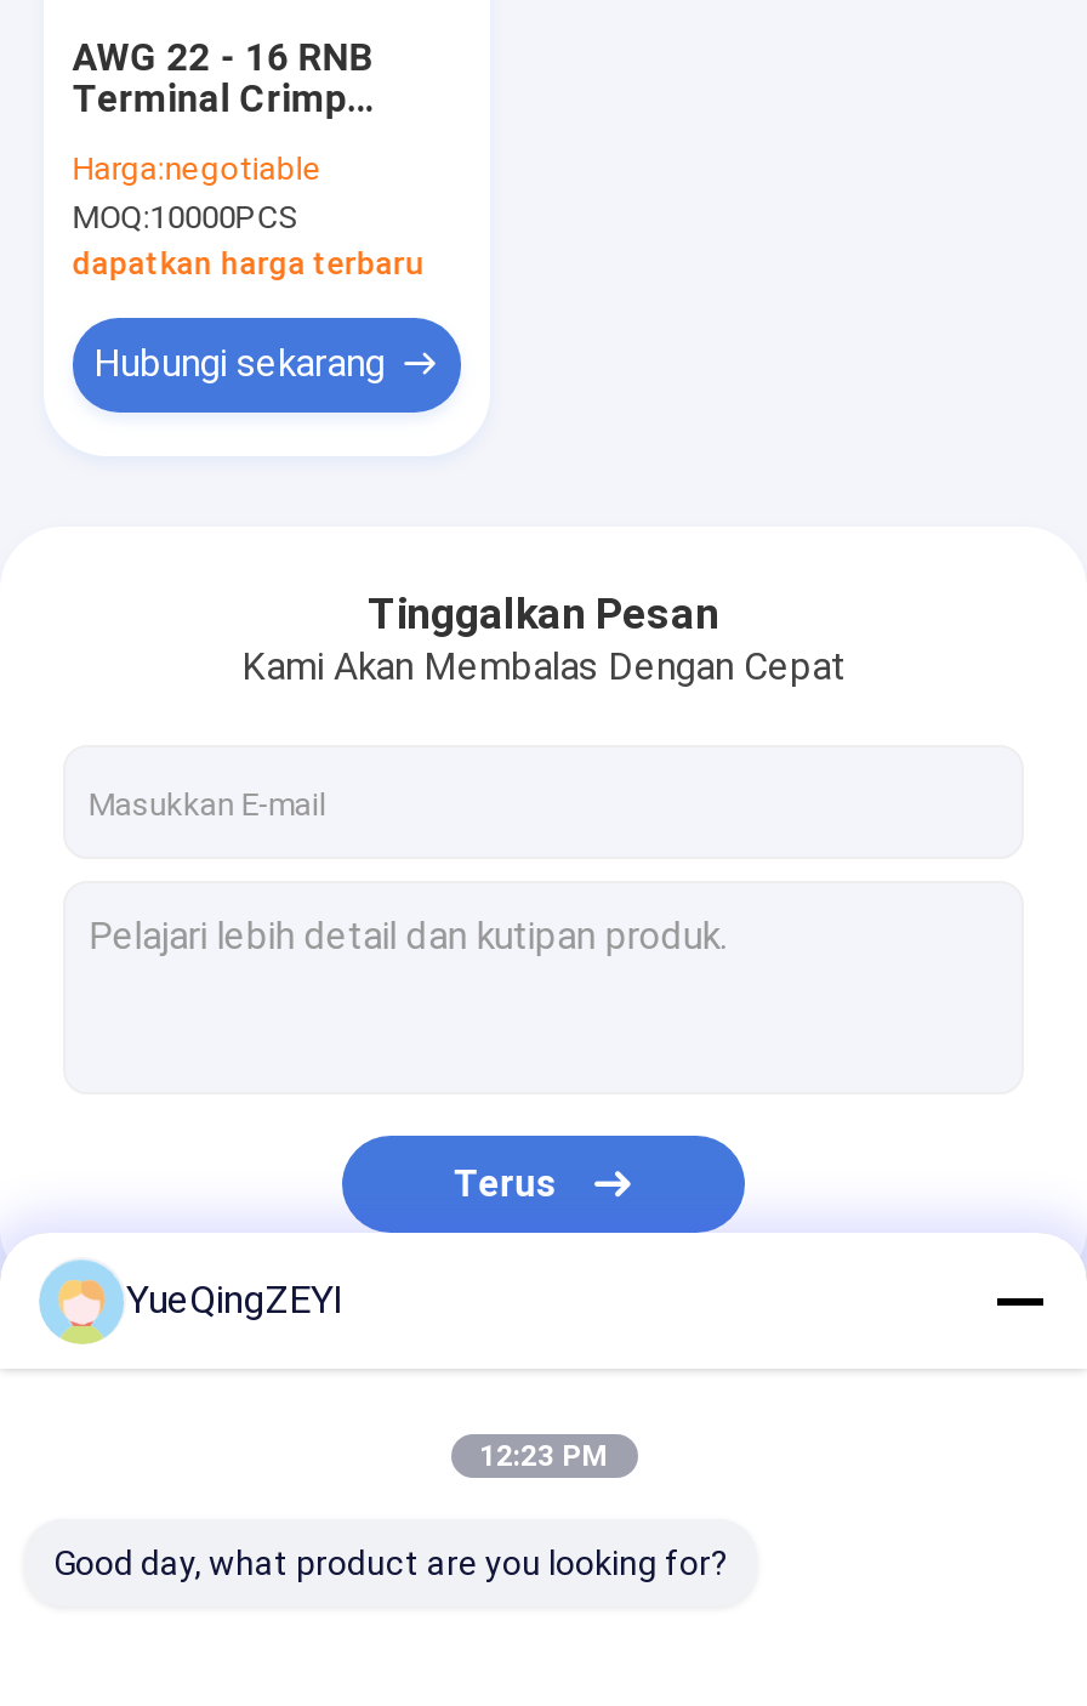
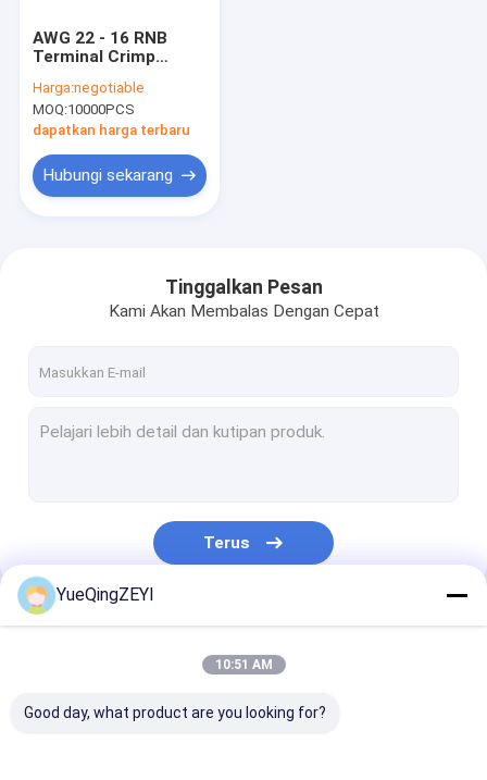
- 12:23 PM
+ 10:51 AM
